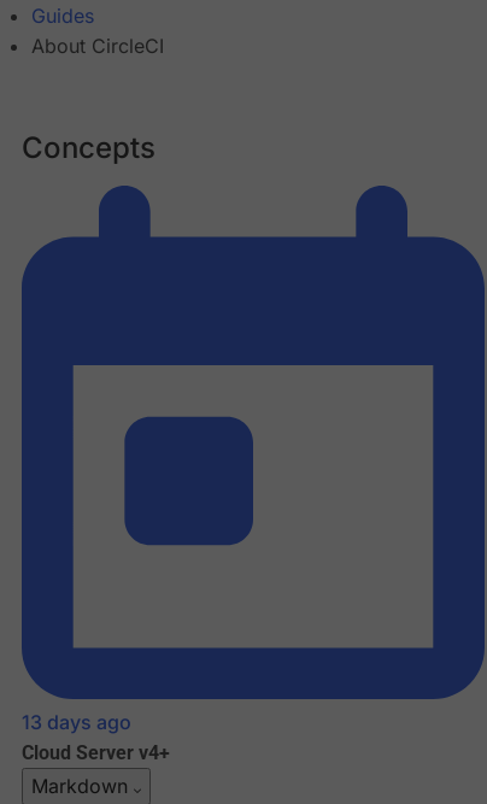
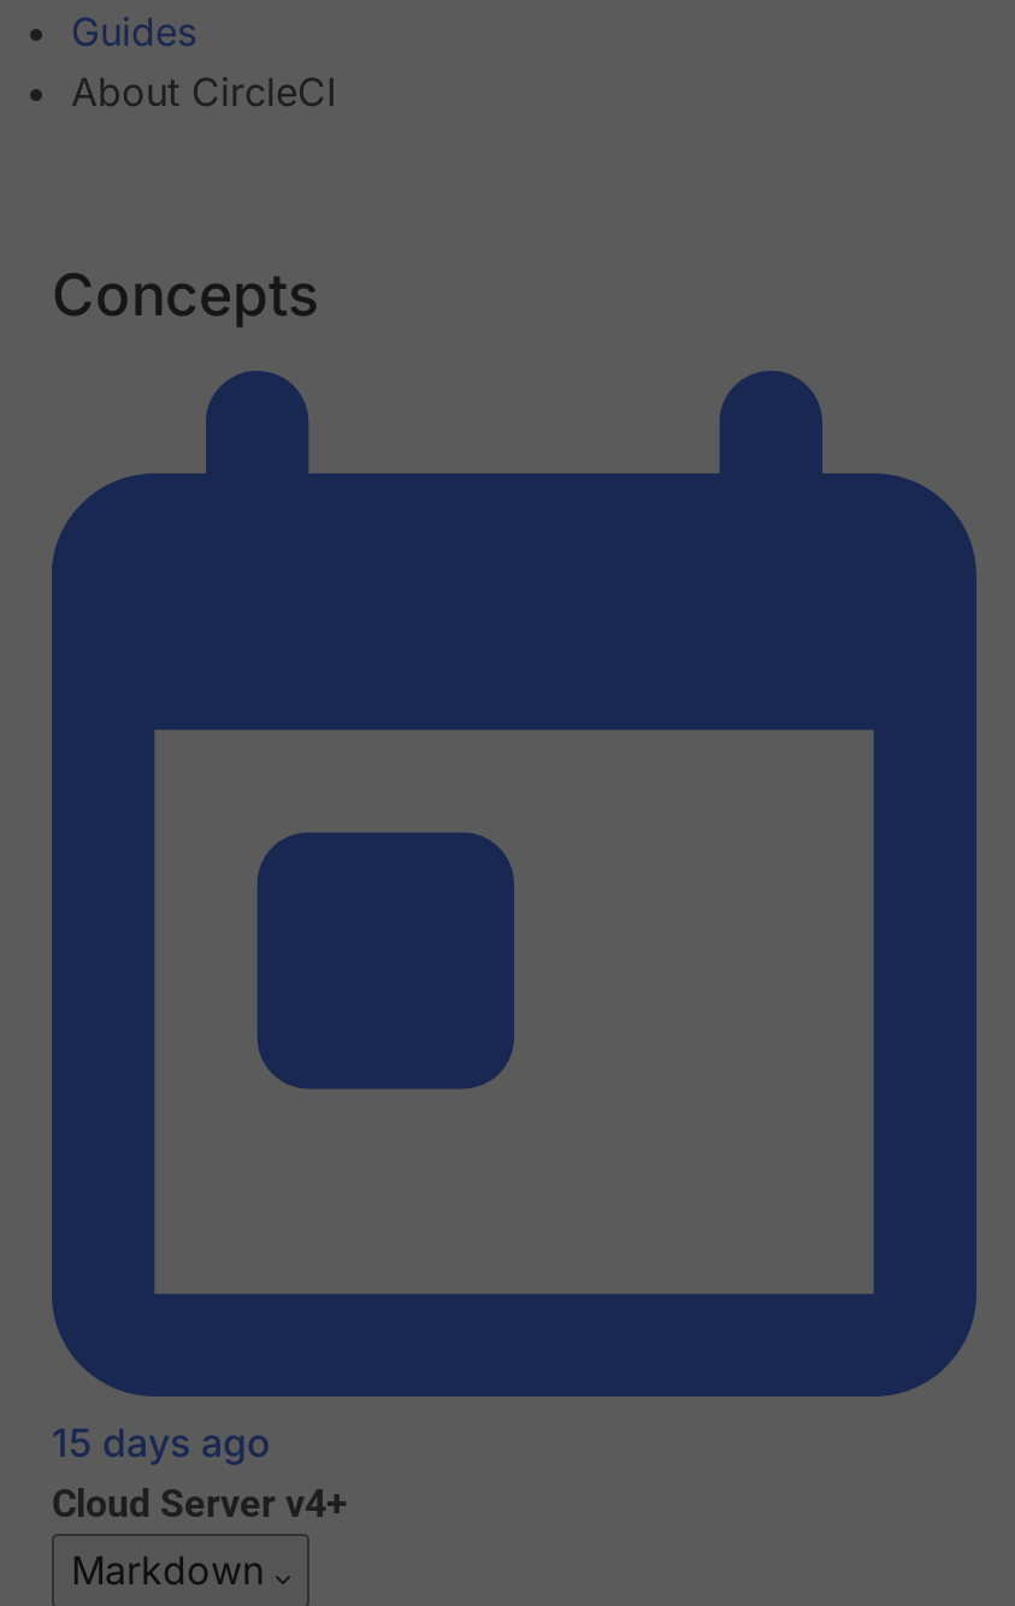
- 13 days ago
+ 15 days ago
